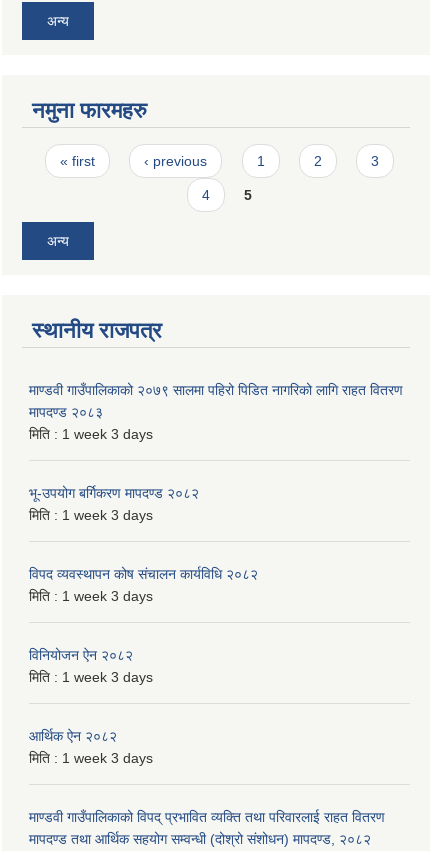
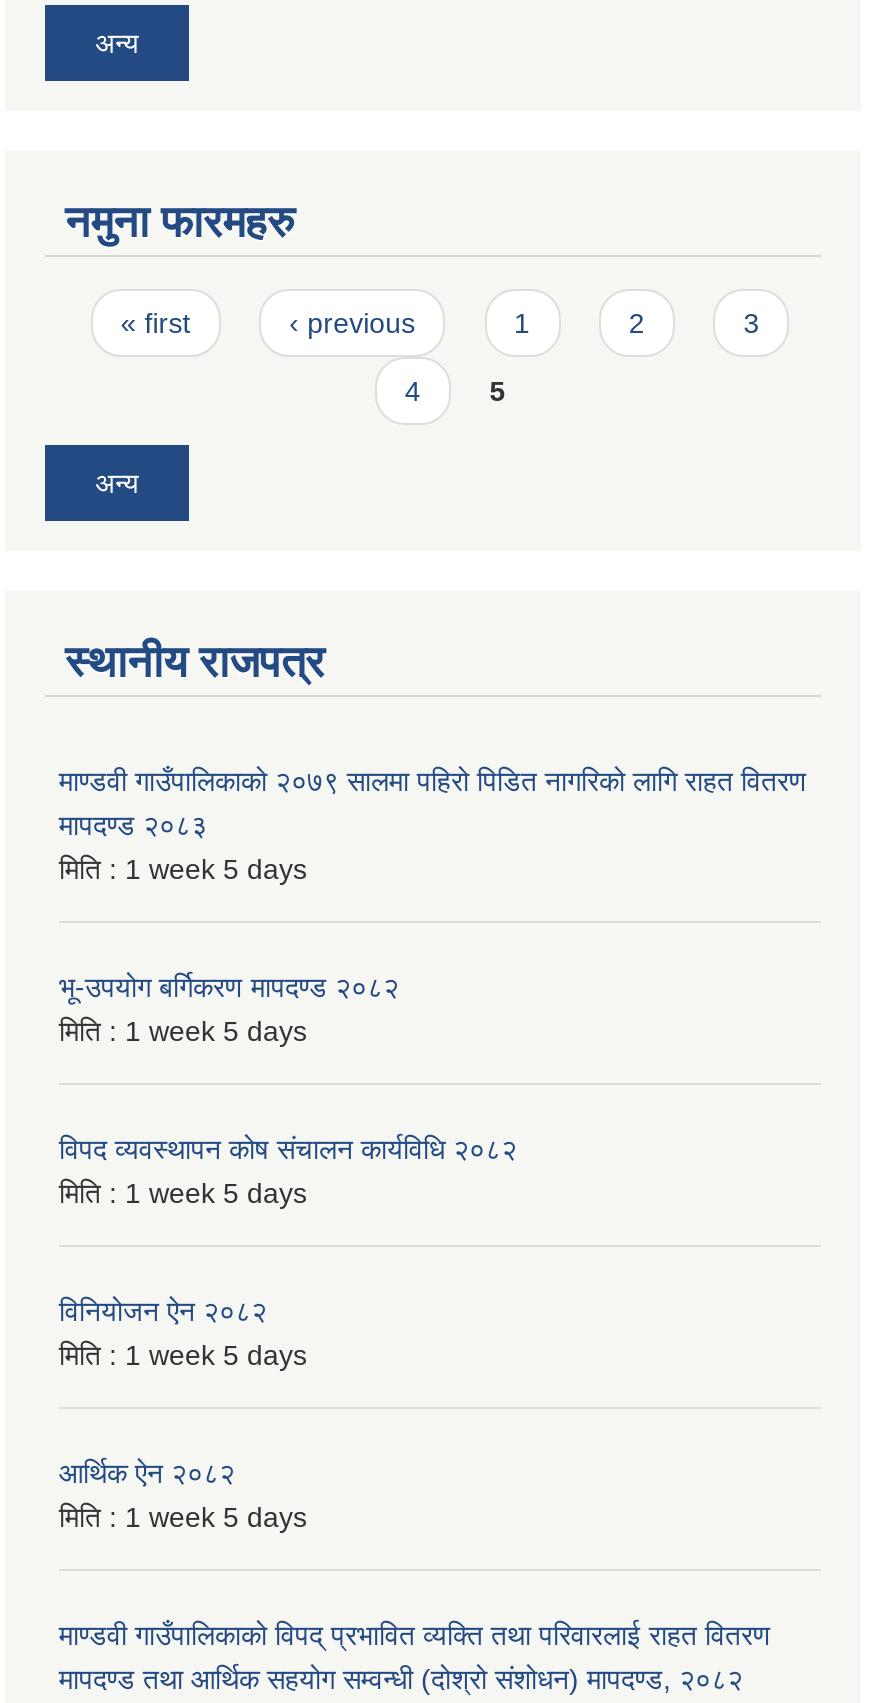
- मिति : 1 week 3 days
+ मिति : 1 week 5 days

- मिति : 1 week 3 days
+ मिति : 1 week 5 days

- मिति : 1 week 3 days
+ मिति : 1 week 5 days

- मिति : 1 week 3 days
+ मिति : 1 week 5 days

- मिति : 1 week 3 days
+ मिति : 1 week 5 days
